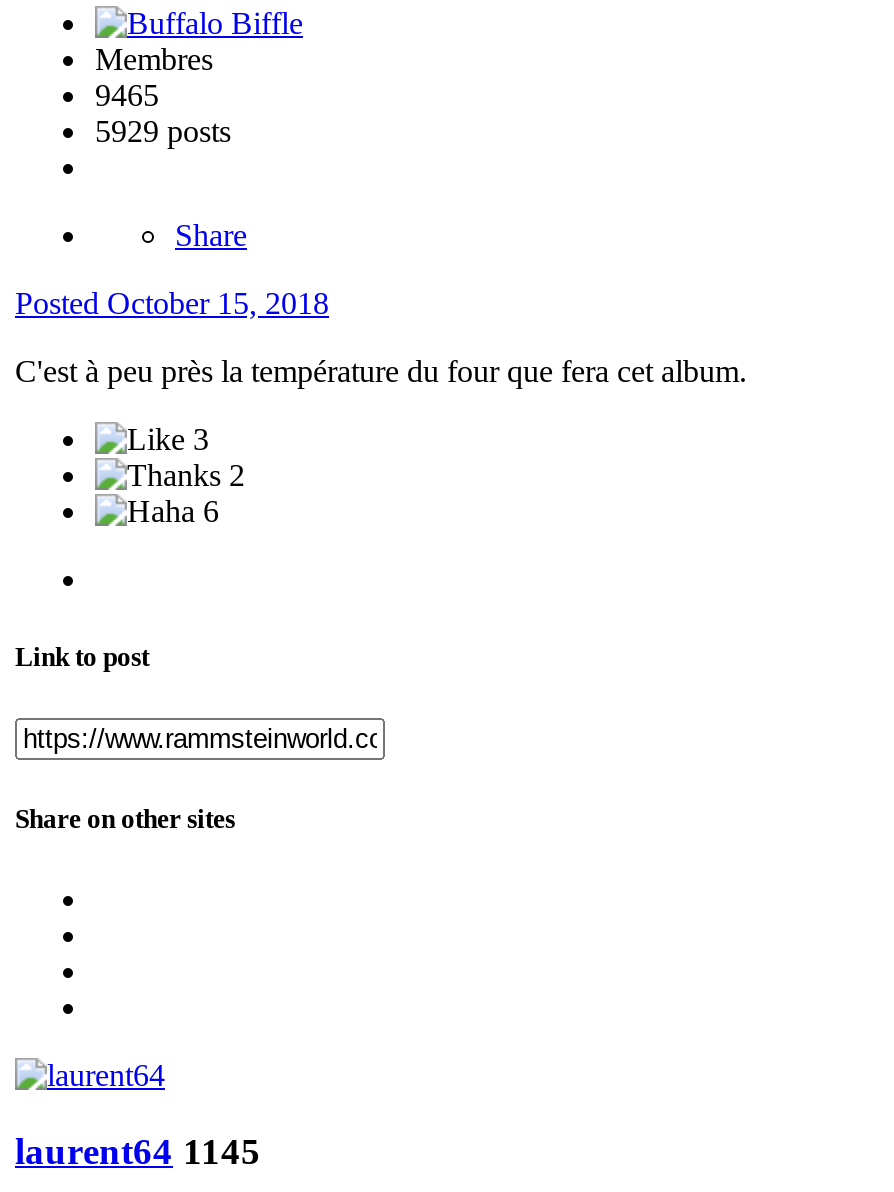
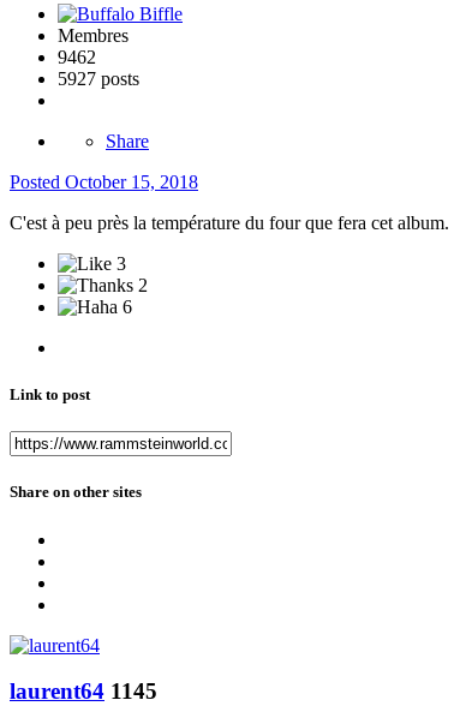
- 9465
+ 9462

- 5929 posts
+ 5927 posts
